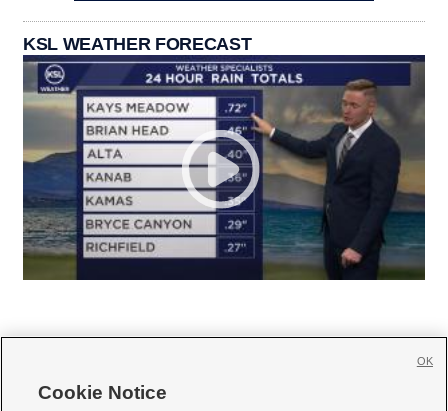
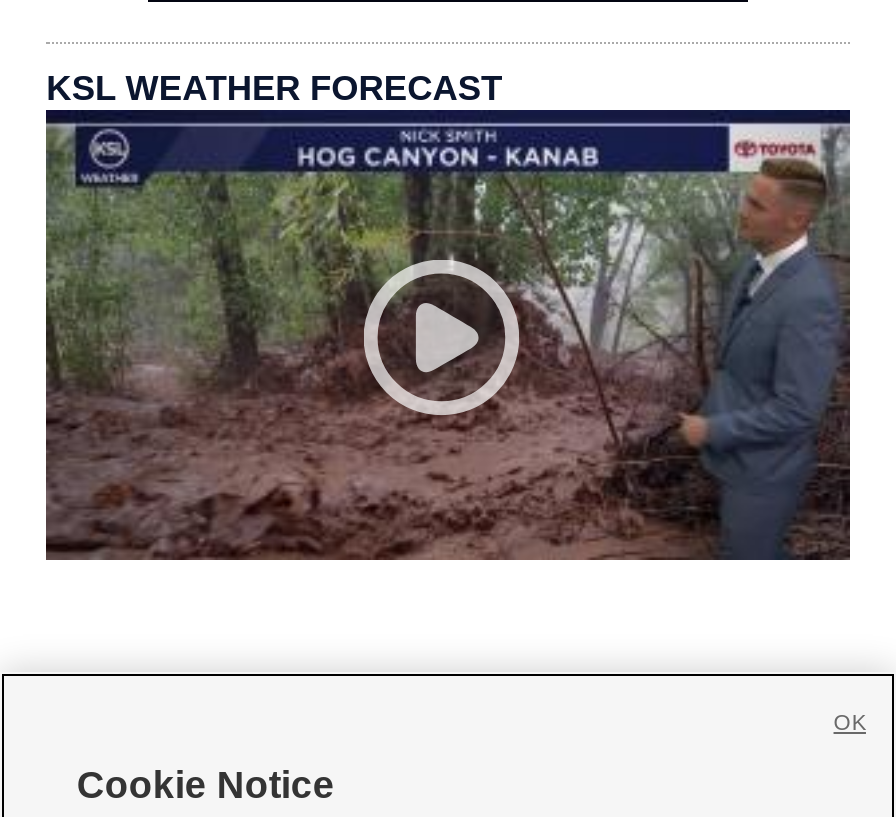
- [image]
+ [image]
